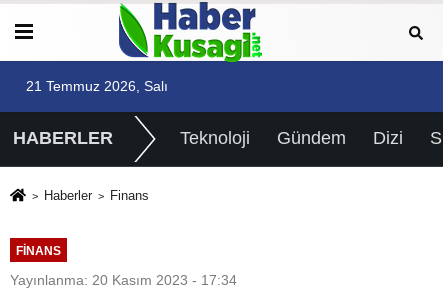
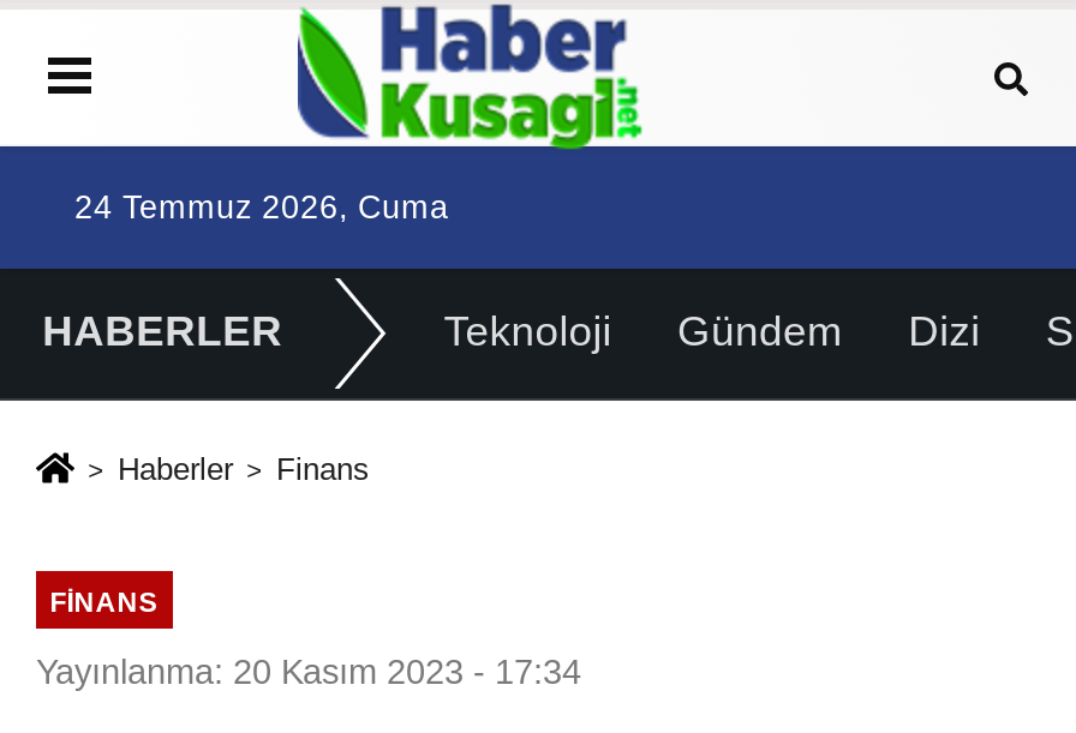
- 21 Temmuz 2026, Salı
+ 24 Temmuz 2026, Cuma
